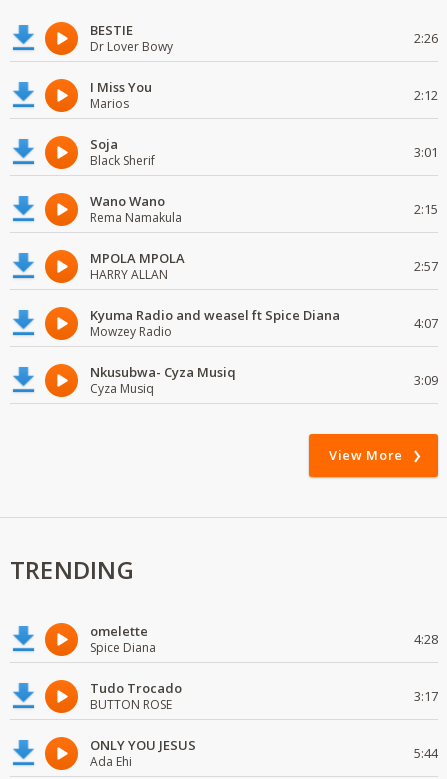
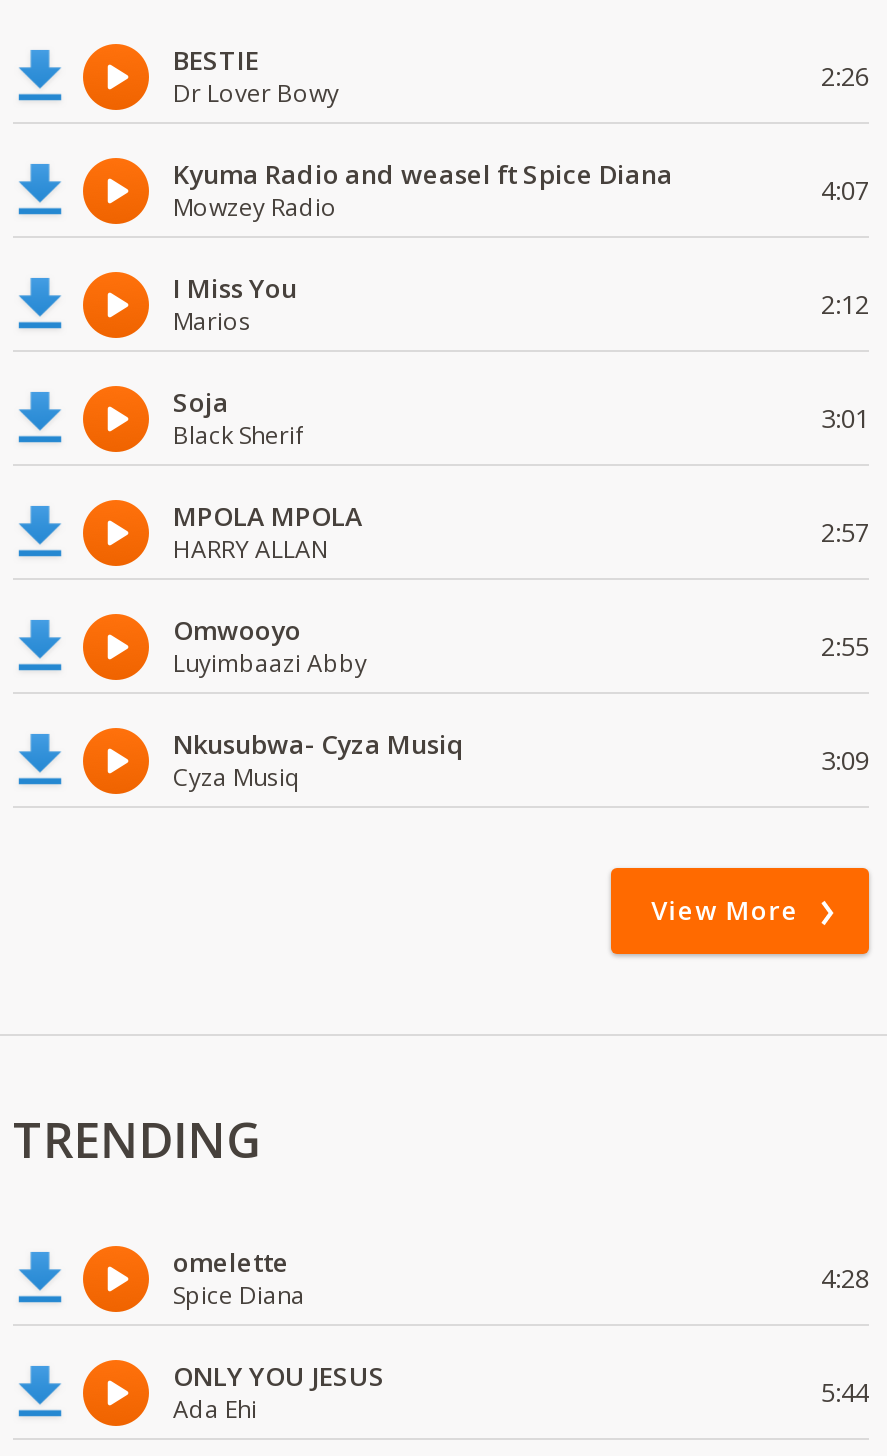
moved down: I Miss You | Marios | 2:12 | Soja | Black Sherif | 3:01

- Wano Wano
- Rema Namakula
- 2:15

+ Omwooyo
+ Luyimbaazi Abby
+ 2:55

moved up: Kyuma Radio and weasel ft Spice Diana | Mowzey Radio | 4:07

- Tudo Trocado
- BUTTON ROSE
- 3:17
